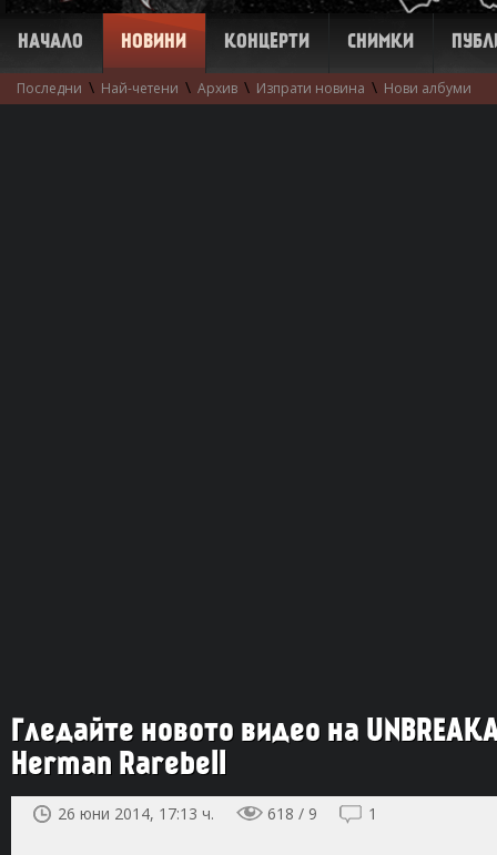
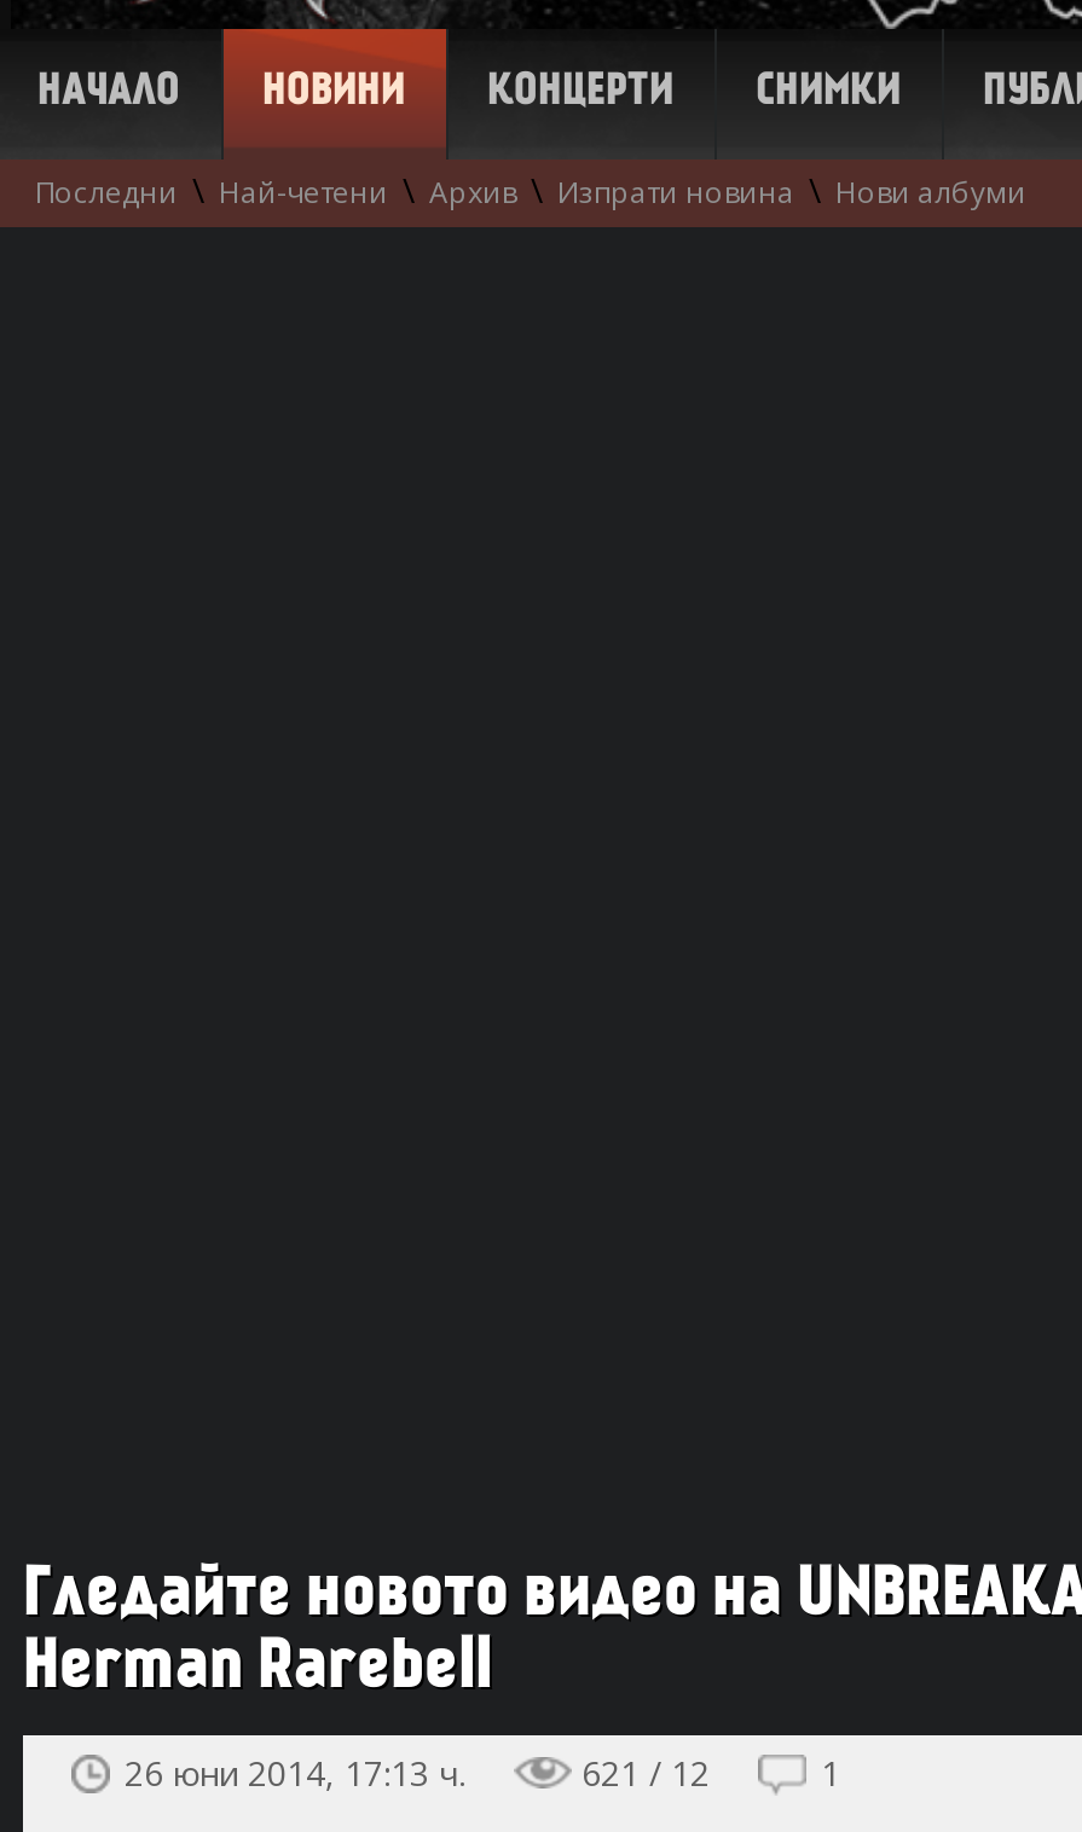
- 618 / 9
+ 621 / 12
